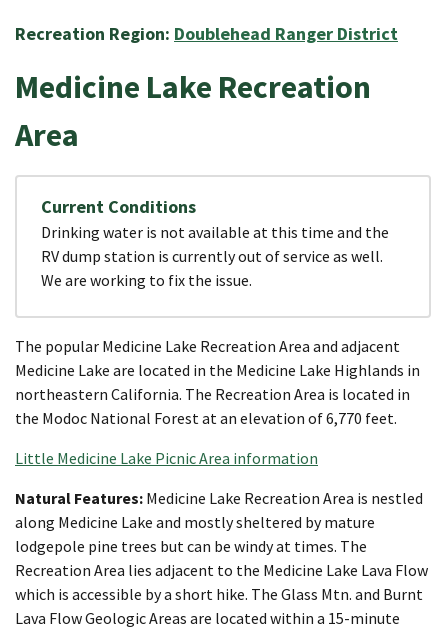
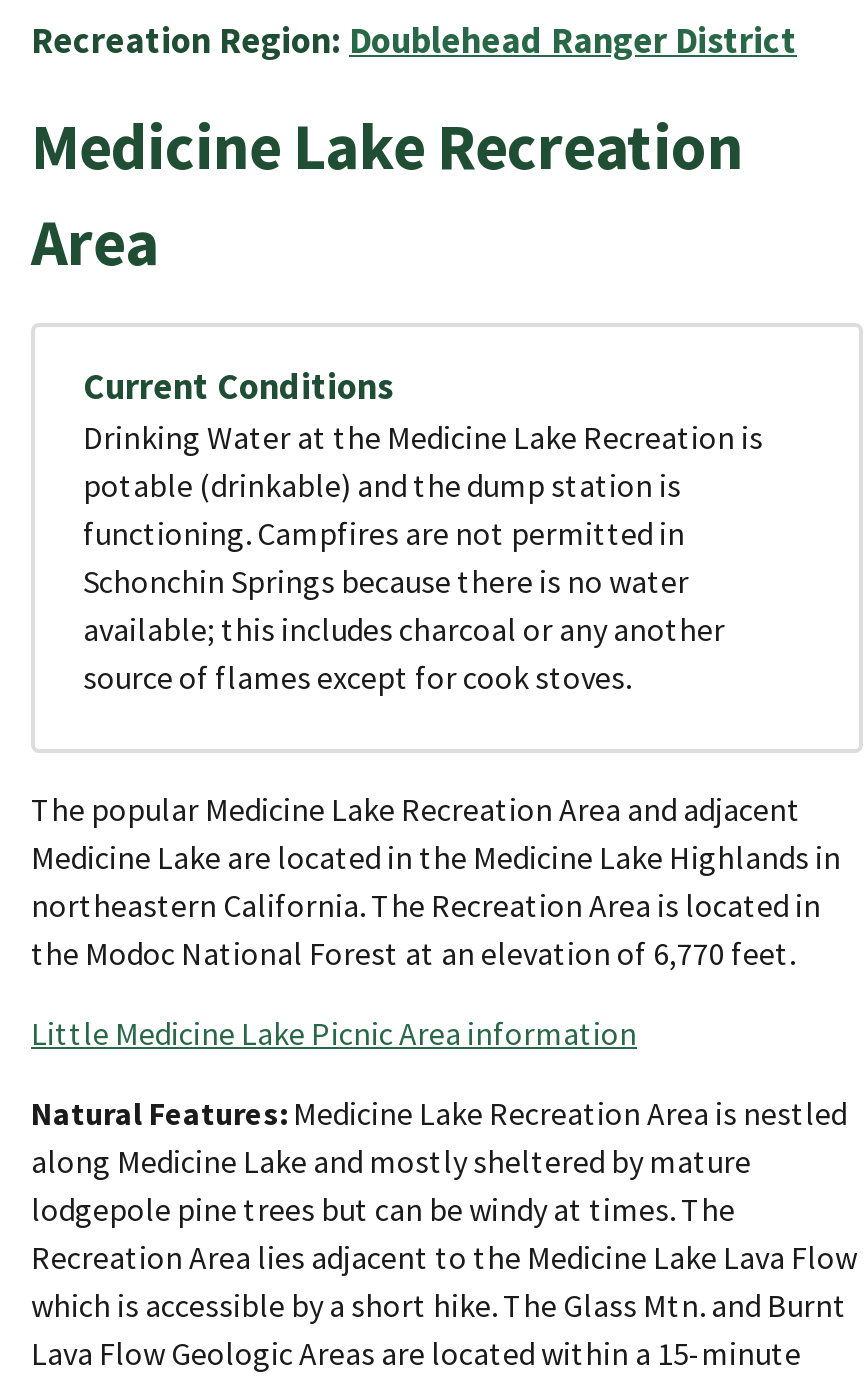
- Drinking water is not available at this time and the
- RV dump station is currently out of service as well.
- We are working to fix the issue.
+ Drinking Water at the Medicine Lake Recreation is
+ potable (drinkable) and the dump station is
+ functioning. Campfires are not permitted in
+ Schonchin Springs because there is no water
+ available; this includes charcoal or any another
+ source of flames except for cook stoves.
